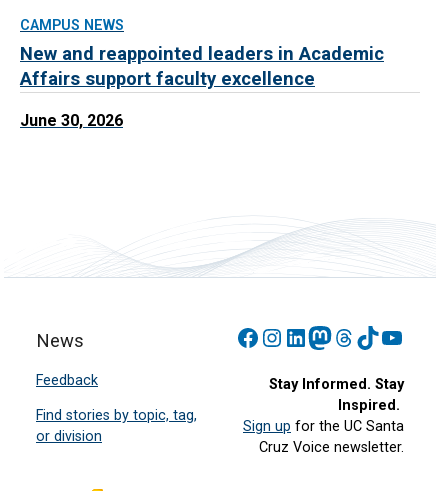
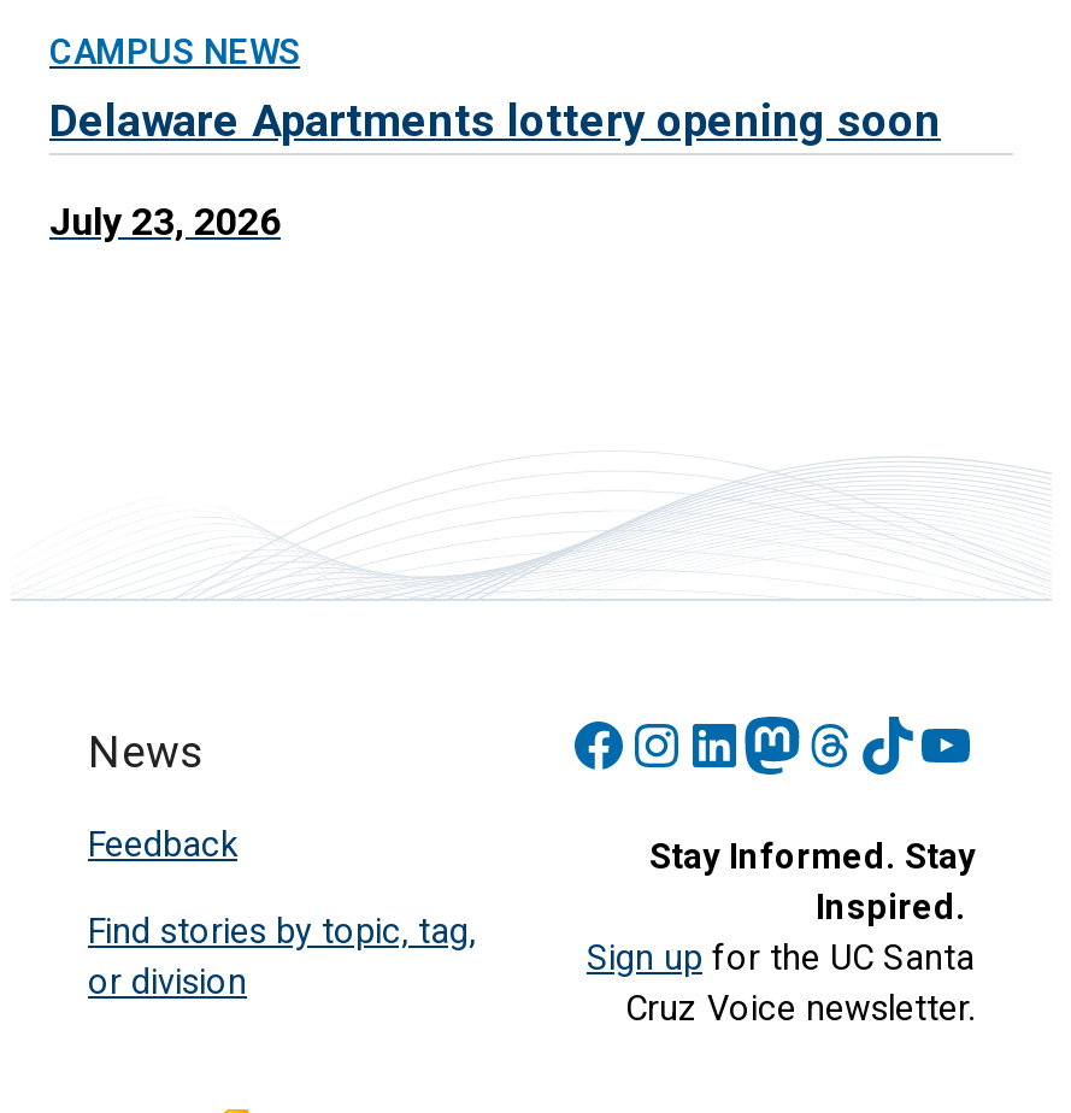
- New and reappointed leaders in Academic
- Affairs support faculty excellence
+ Delaware Apartments lottery opening soon

- June 30, 2026
+ July 23, 2026
